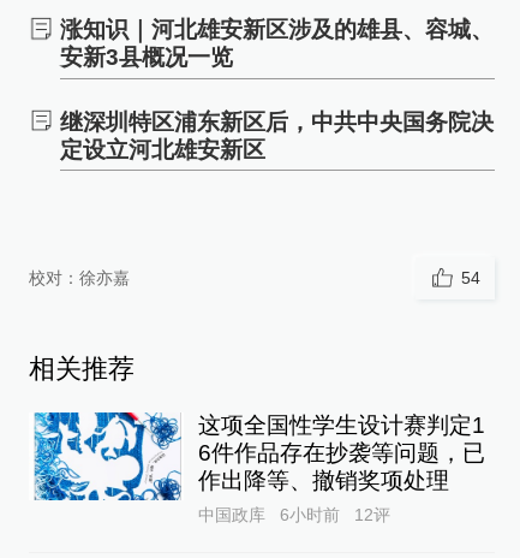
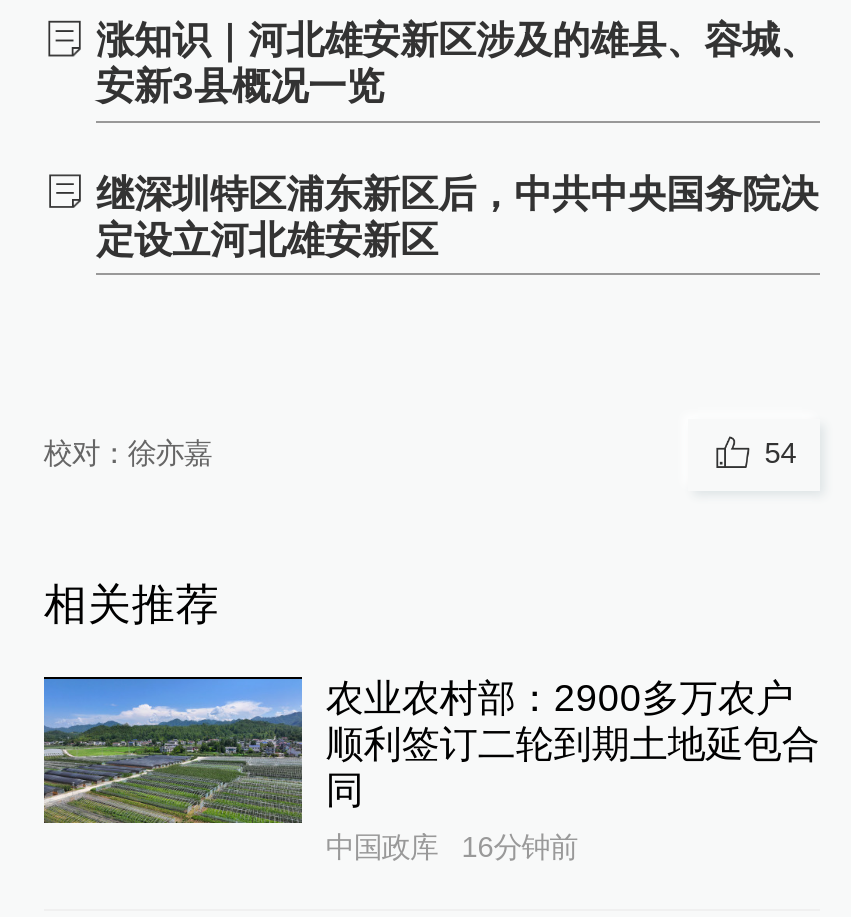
- [image]
- 这项全国性学生设计赛判定1
- 6件作品存在抄袭等问题，已
- 作出降等、撤销奖项处理
+ [image]
+ 农业农村部：2900多万农户
+ 顺利签订二轮到期土地延包合
+ 同

- 6小时前
- 12评
+ 16分钟前
